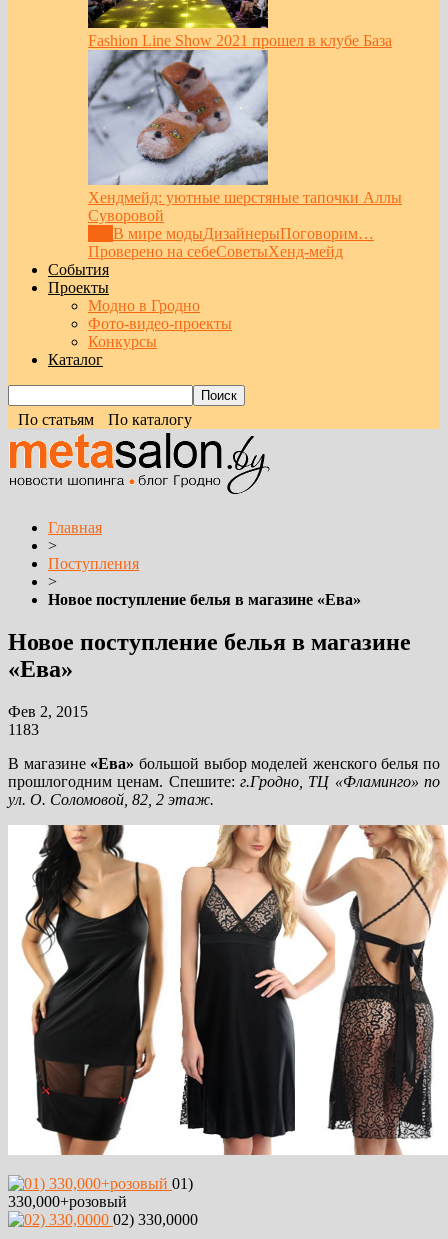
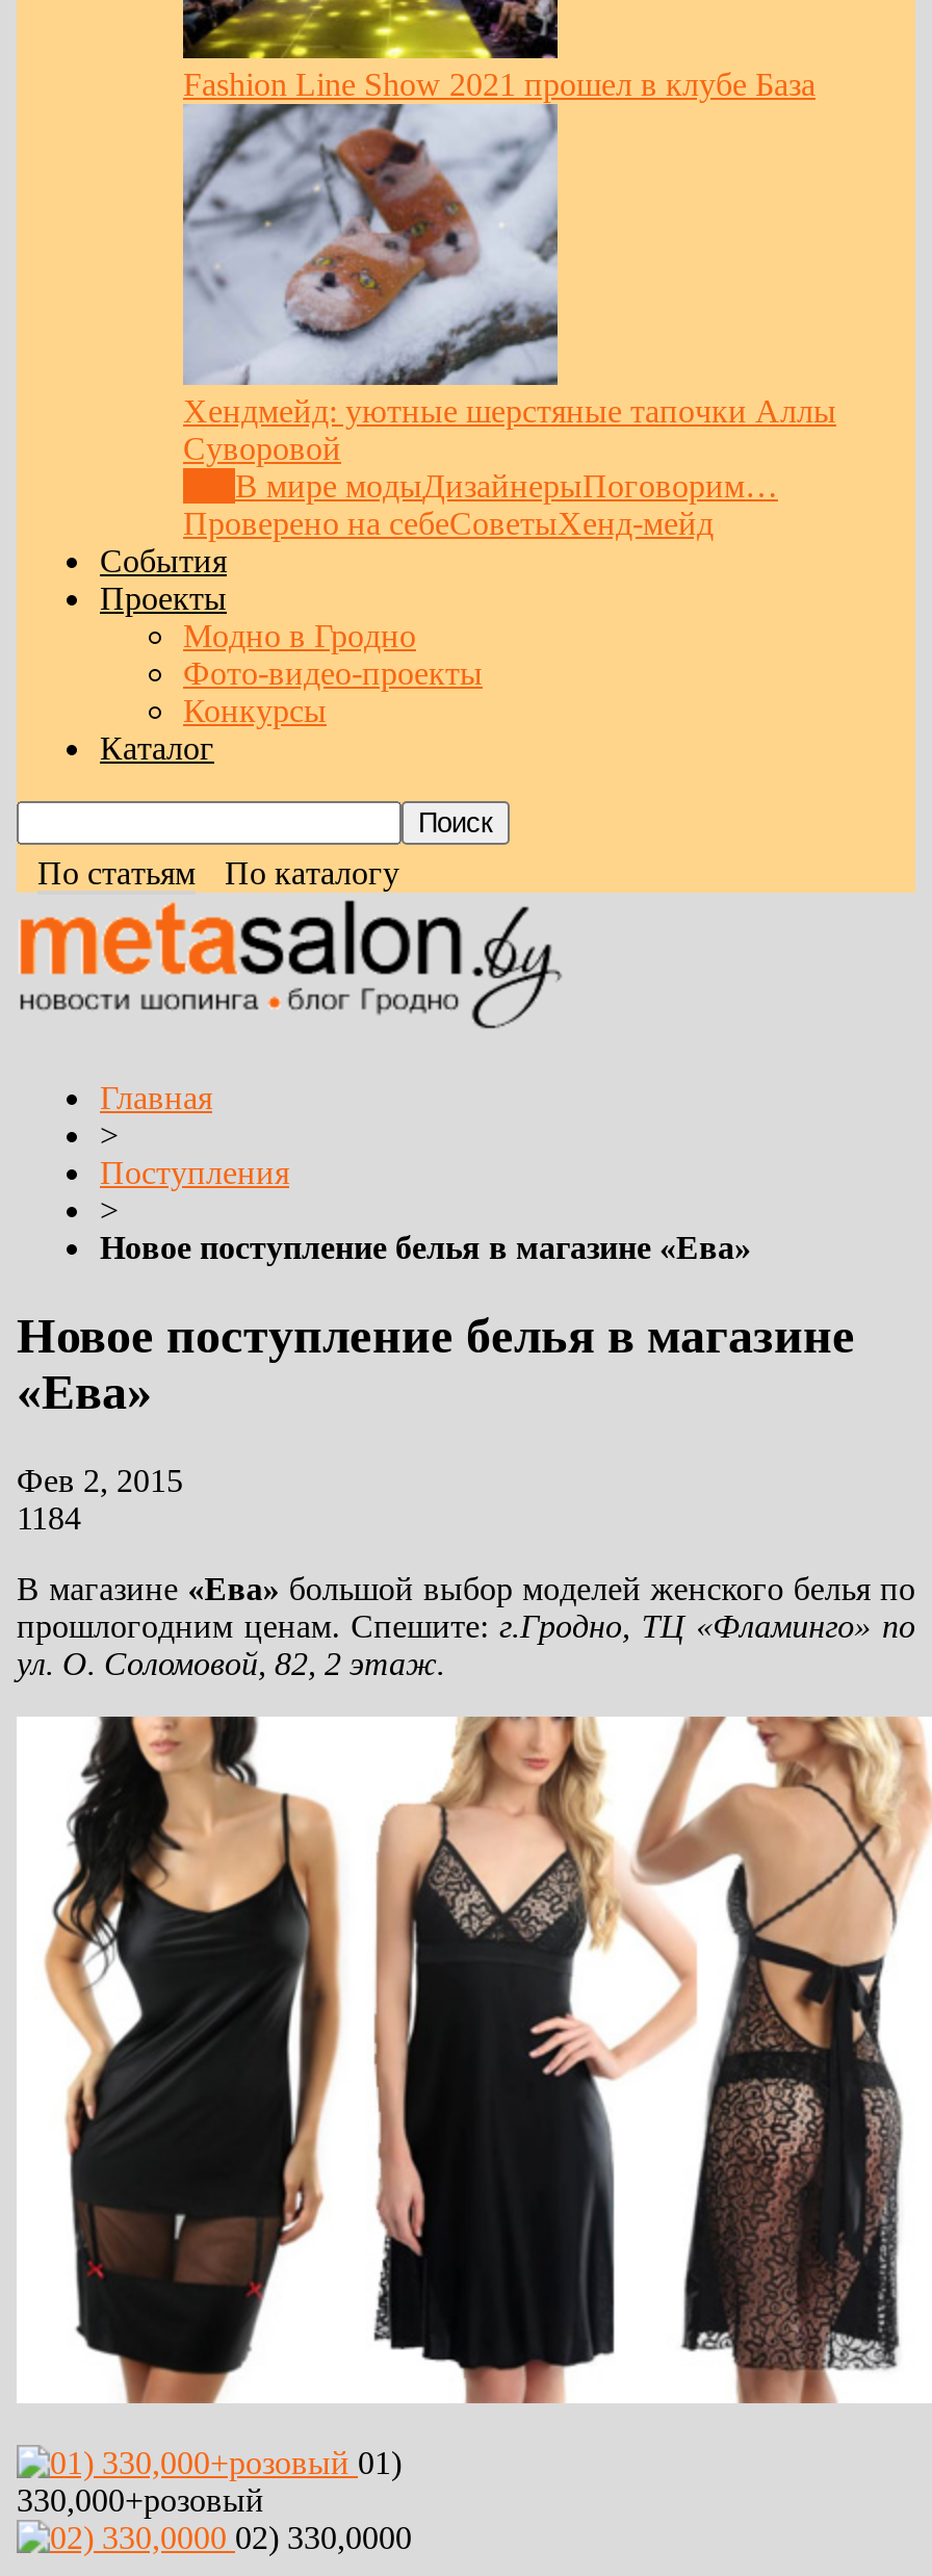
- 1183
+ 1184
